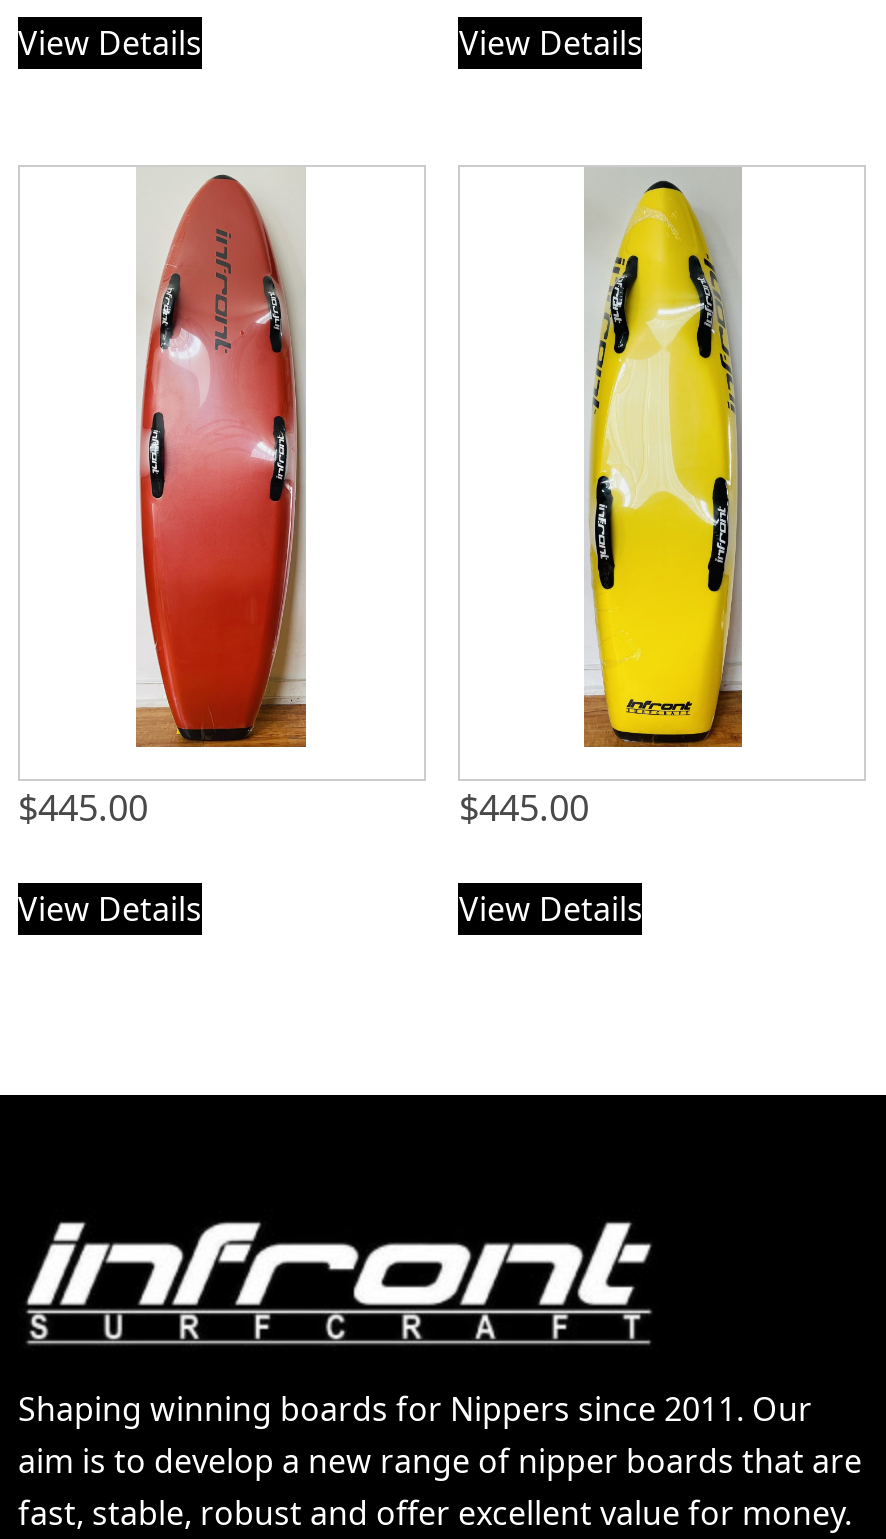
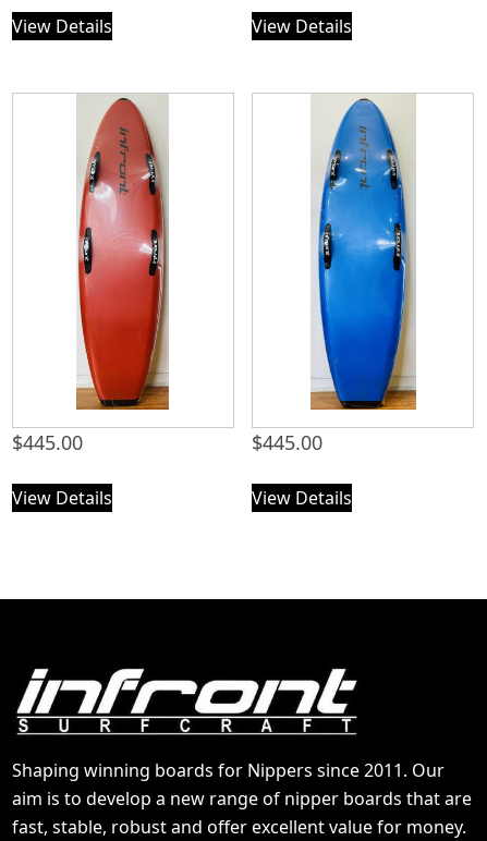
- [image]
+ [image]
